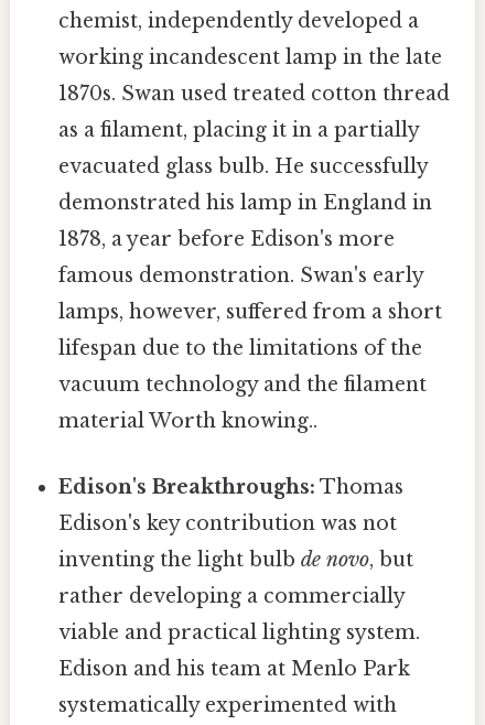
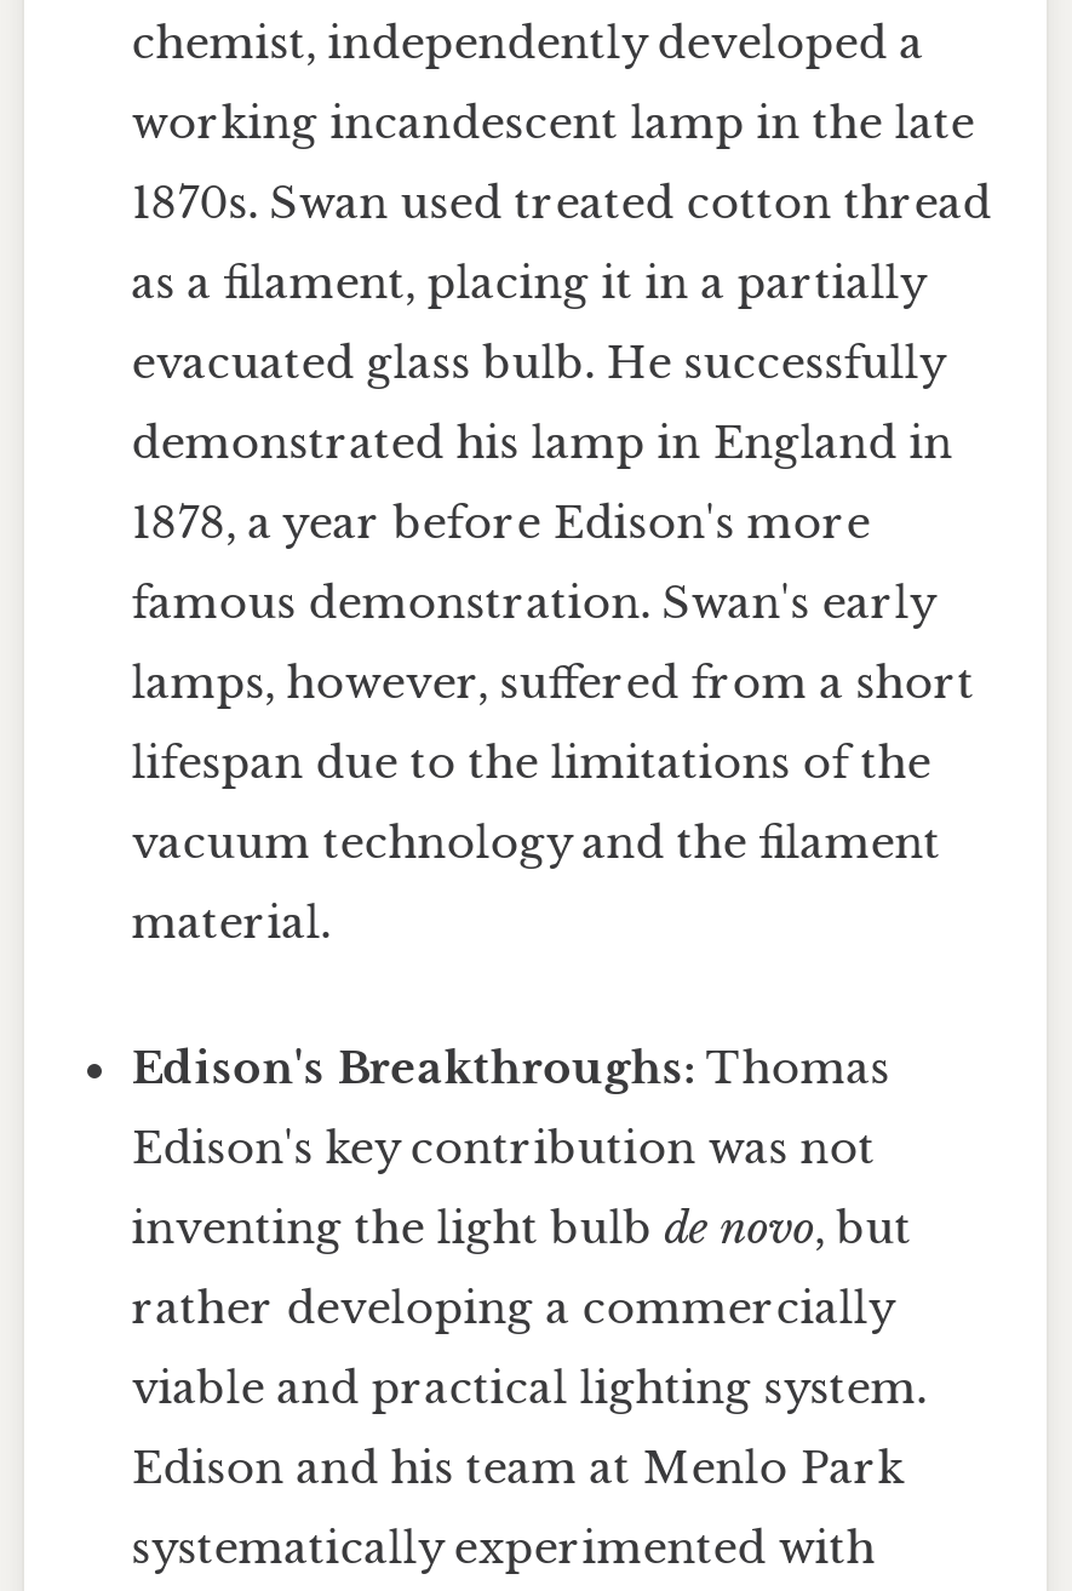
- material Worth knowing..
+ material.
